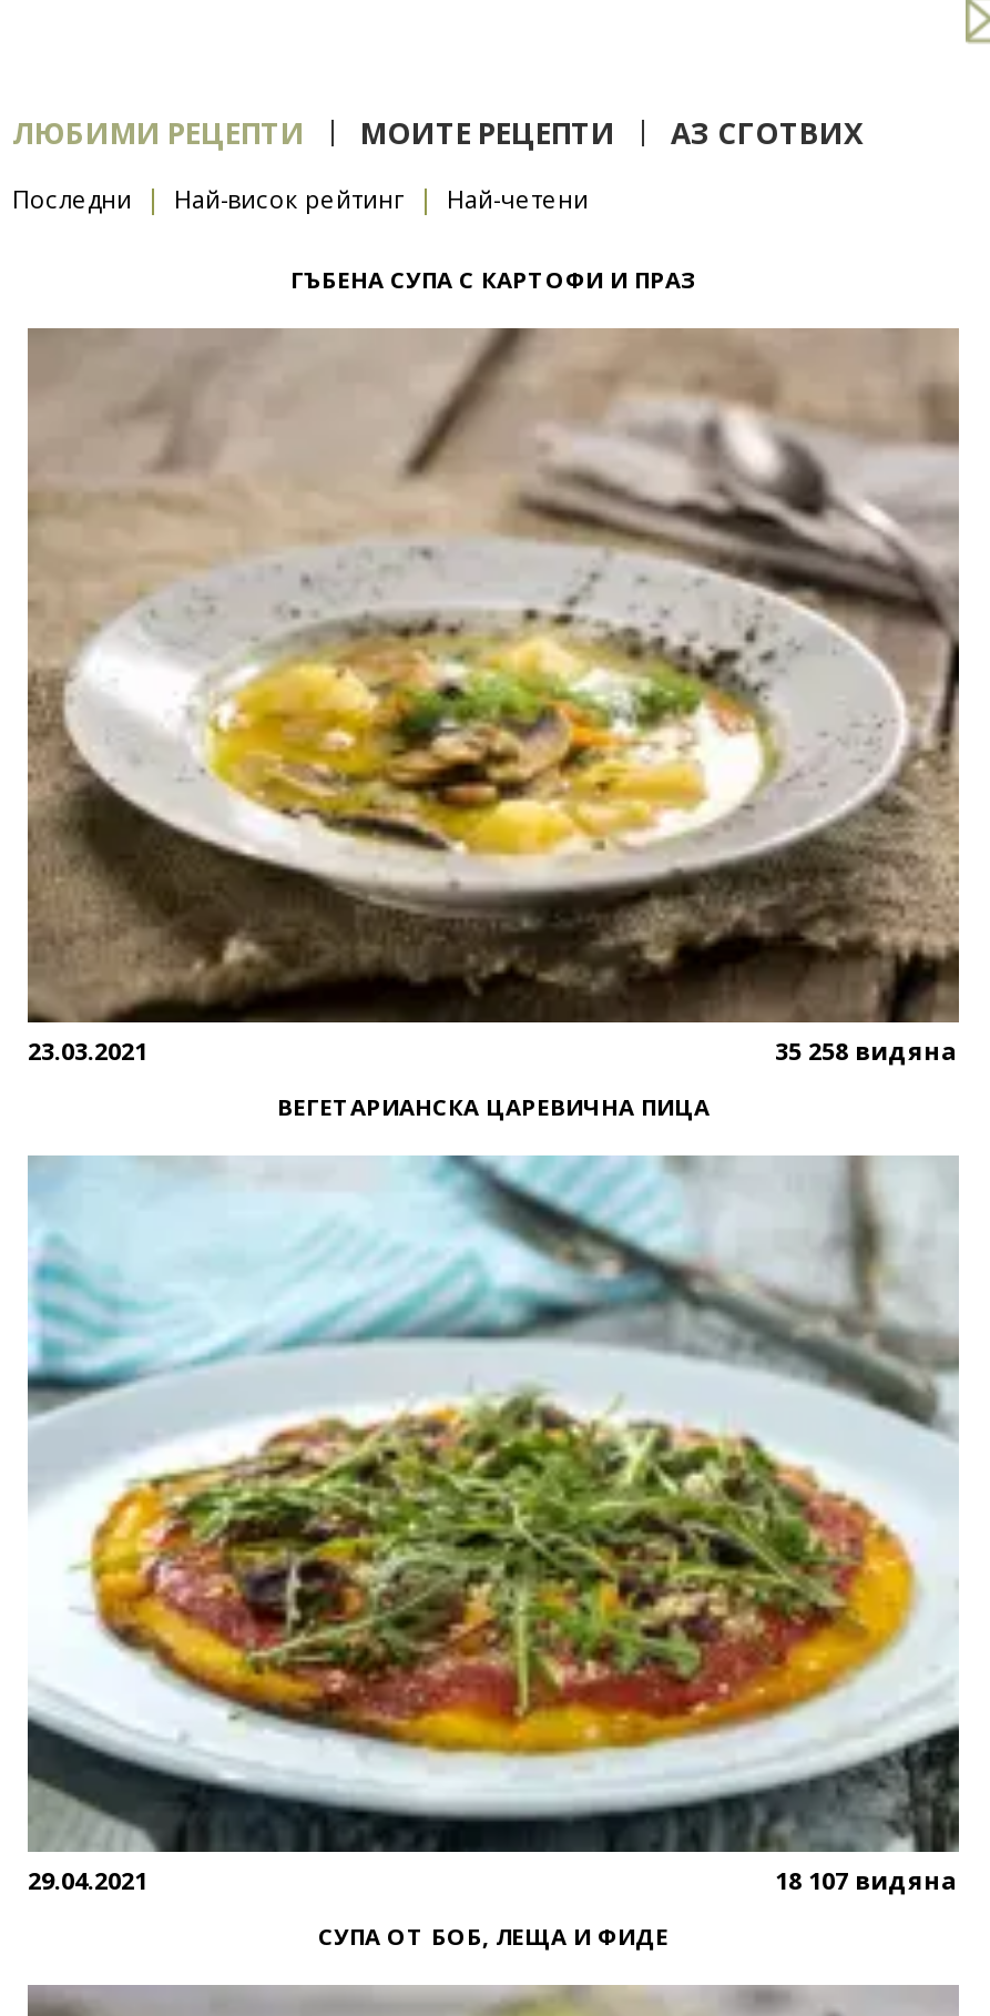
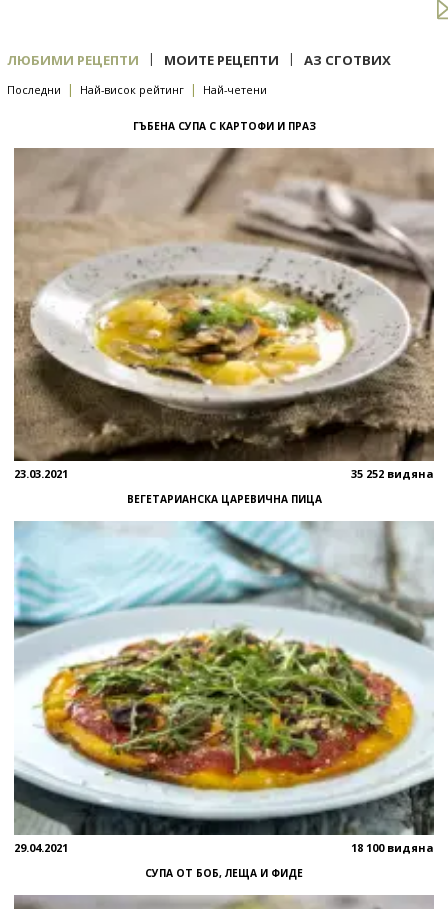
- 35 258 видяна
+ 35 252 видяна

- 18 107 видяна
+ 18 100 видяна
